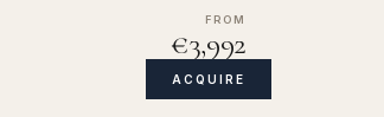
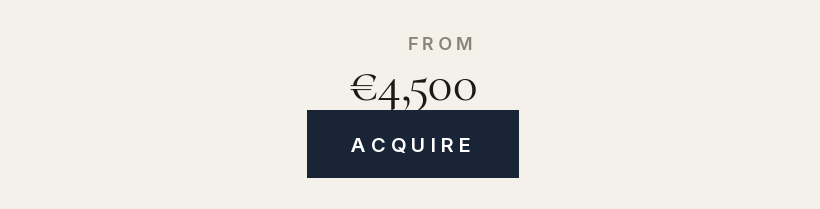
- €3,992
+ €4,500
